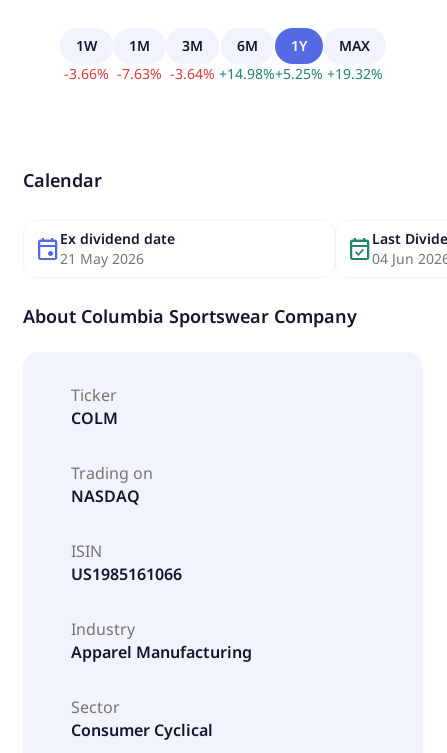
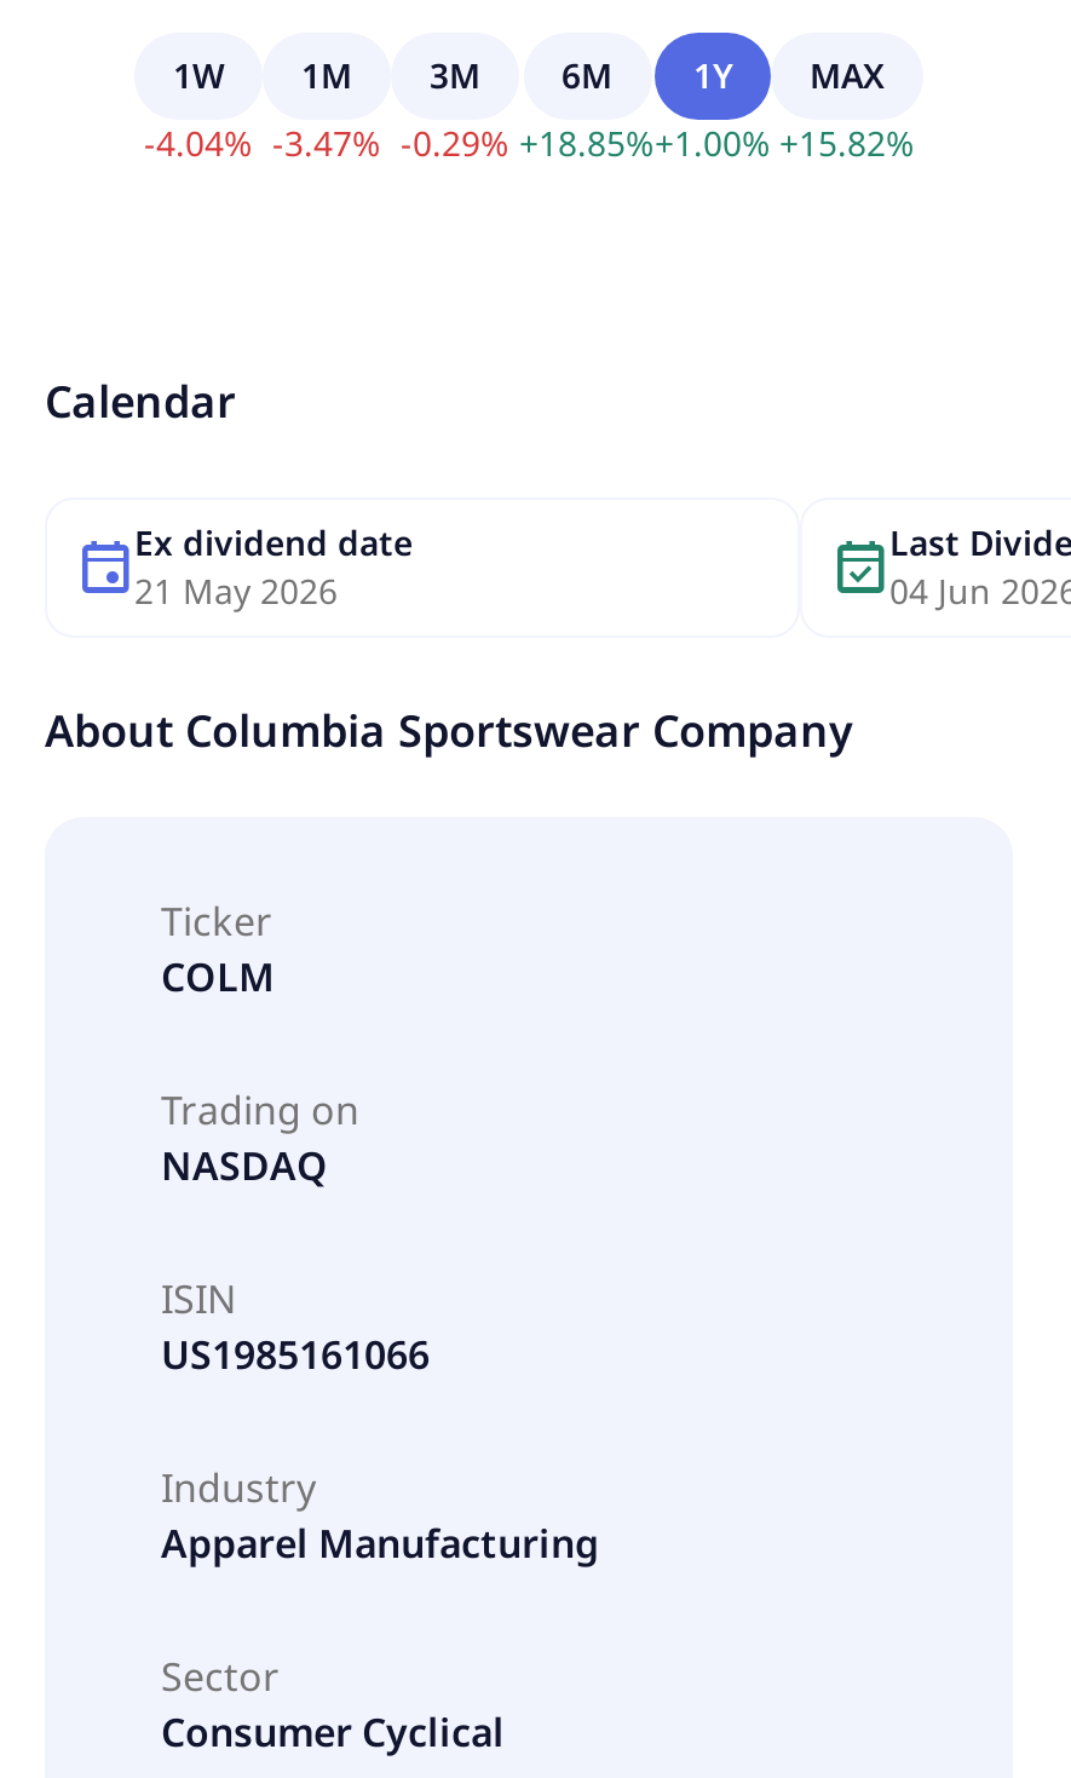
- -3.66%
+ -4.04%

- -7.63%
+ -3.47%

- -3.64%
+ -0.29%

- +14.98%
+ +18.85%

- +5.25%
+ +1.00%

- +19.32%
+ +15.82%
